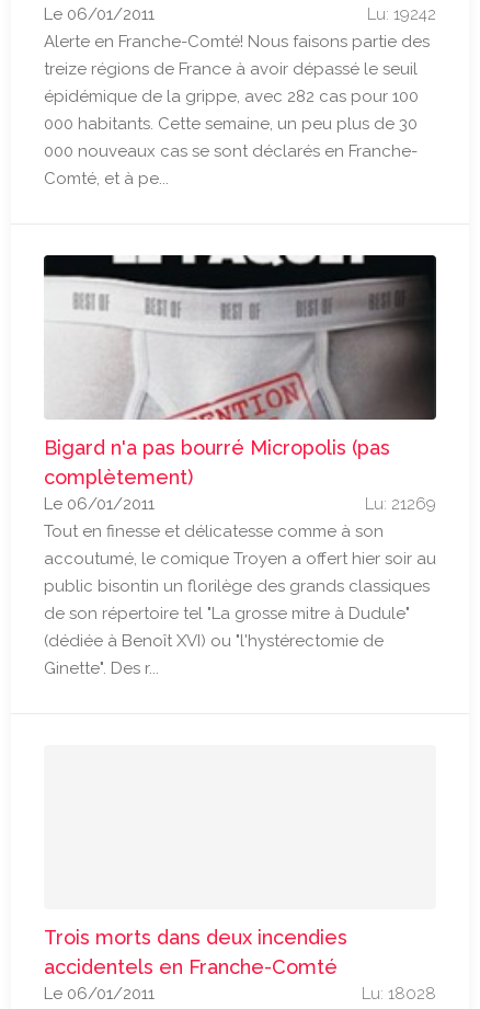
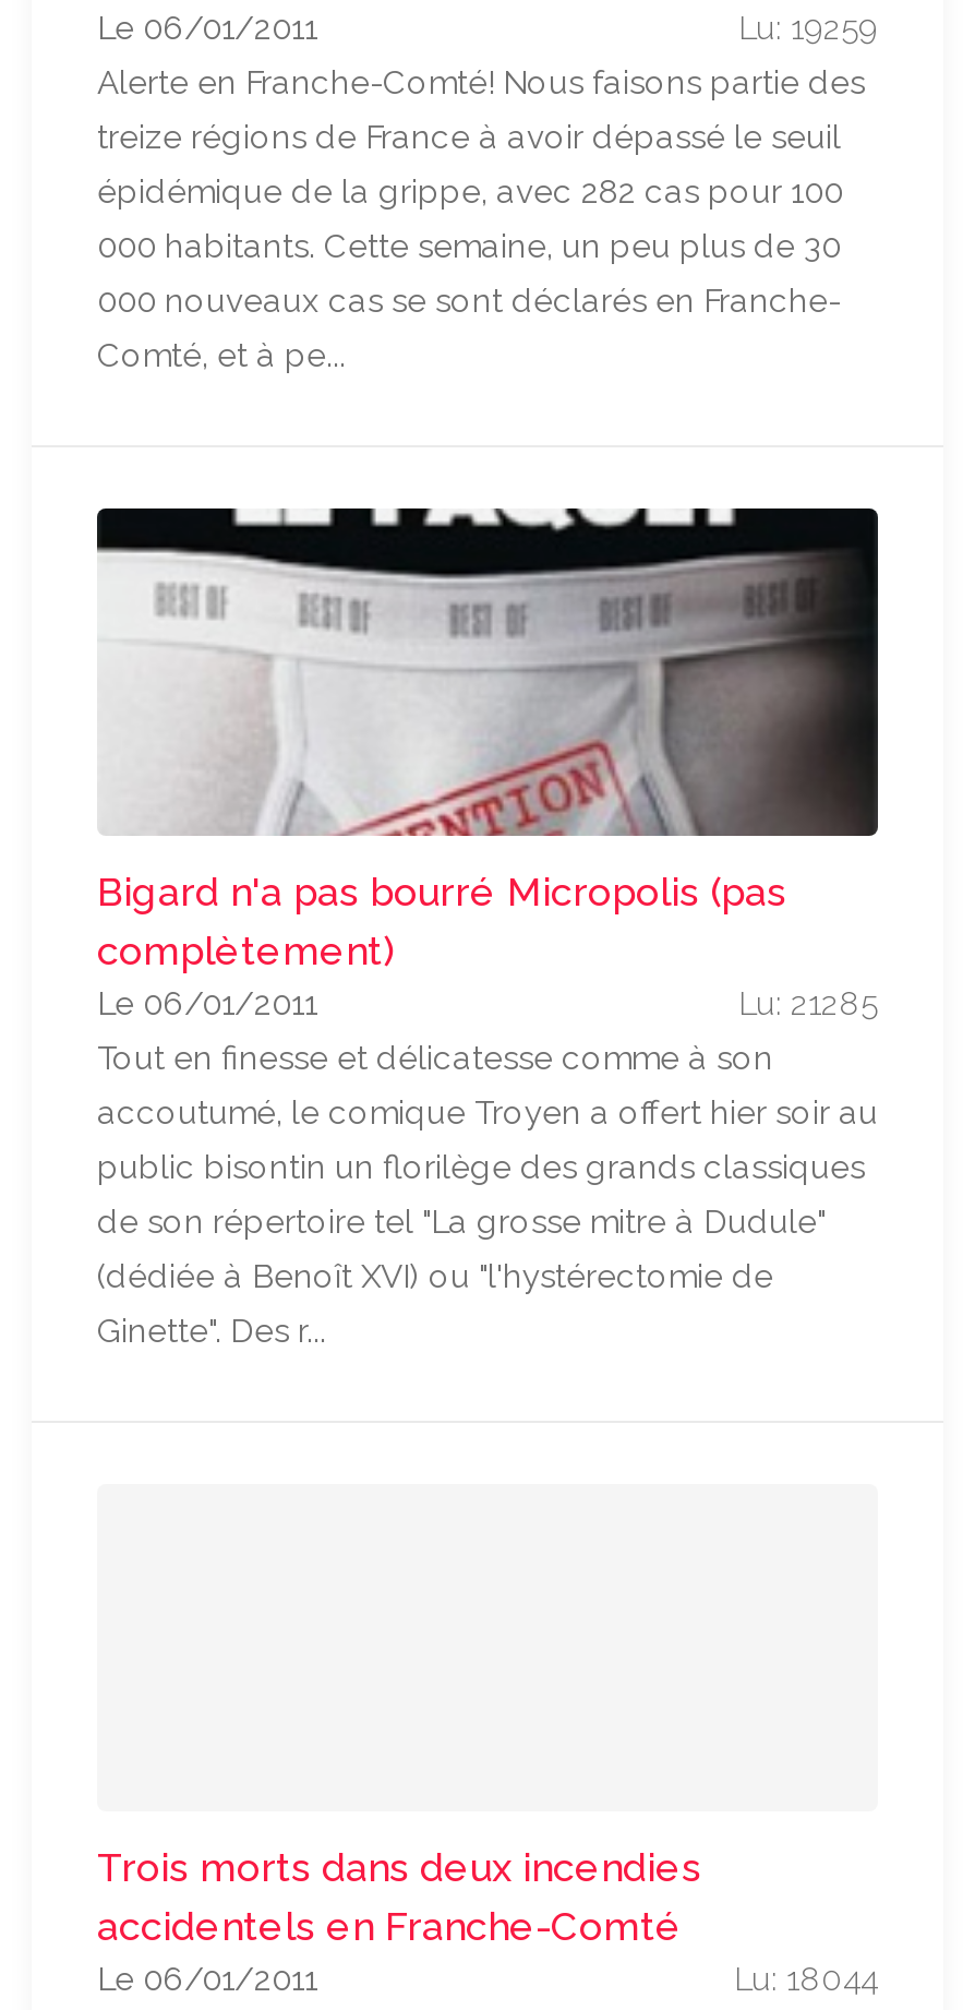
- Lu: 19242
+ Lu: 19259

- Lu: 21269
+ Lu: 21285

- Lu: 18028
+ Lu: 18044
